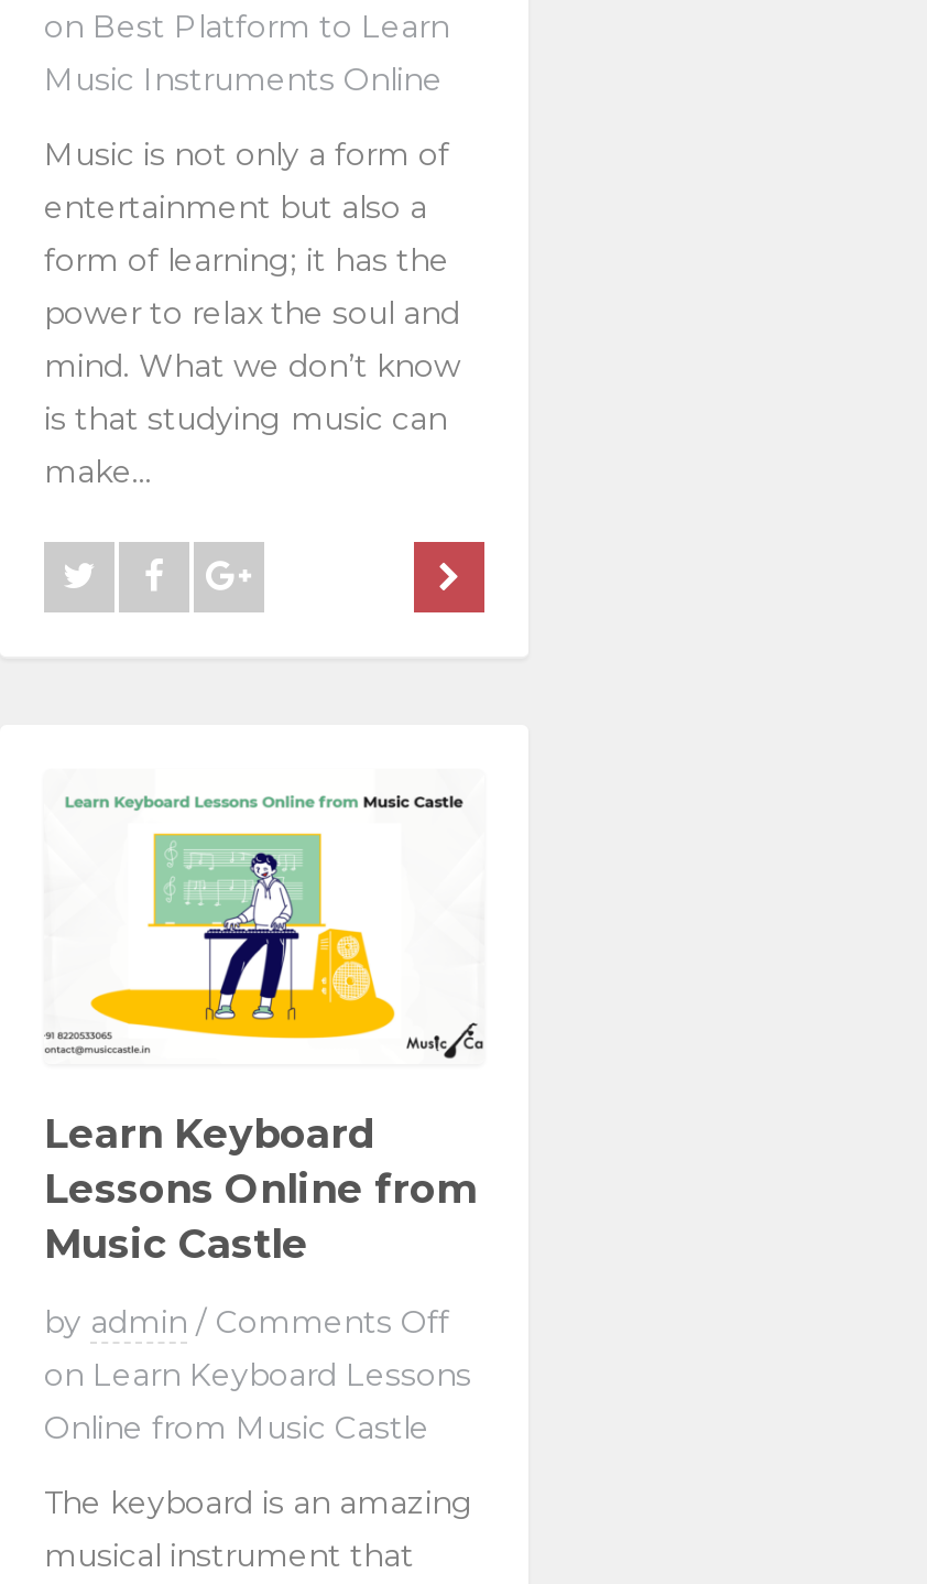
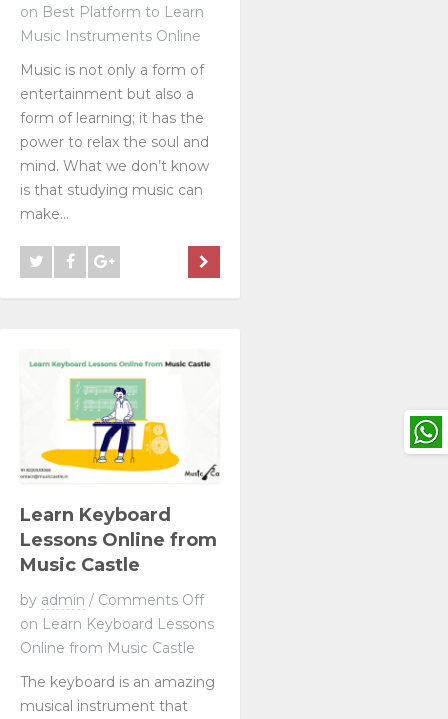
+ [image]
